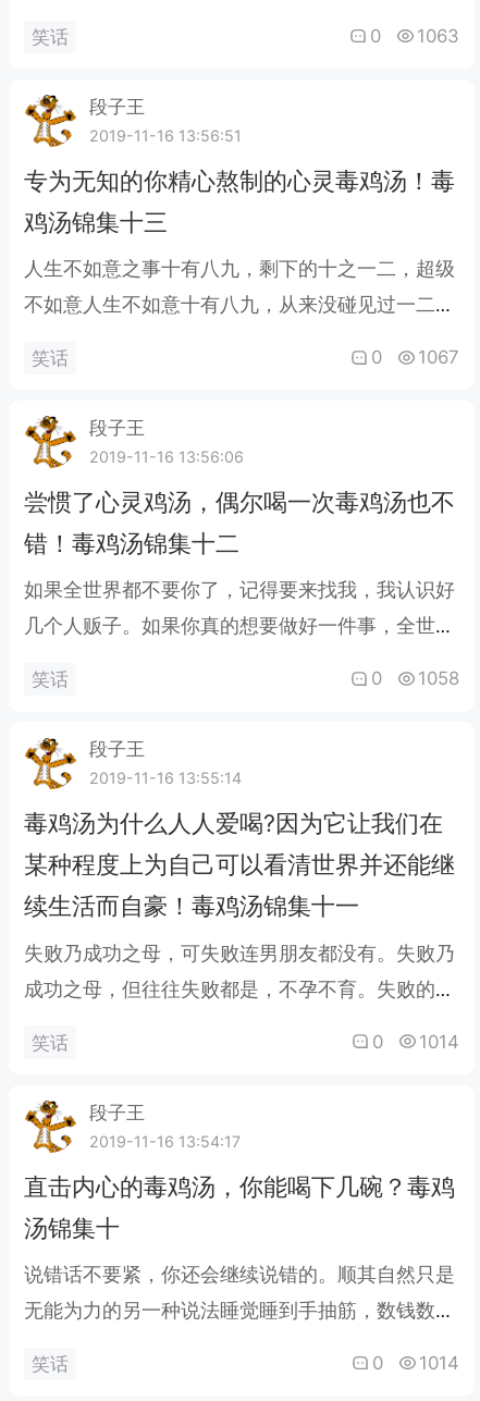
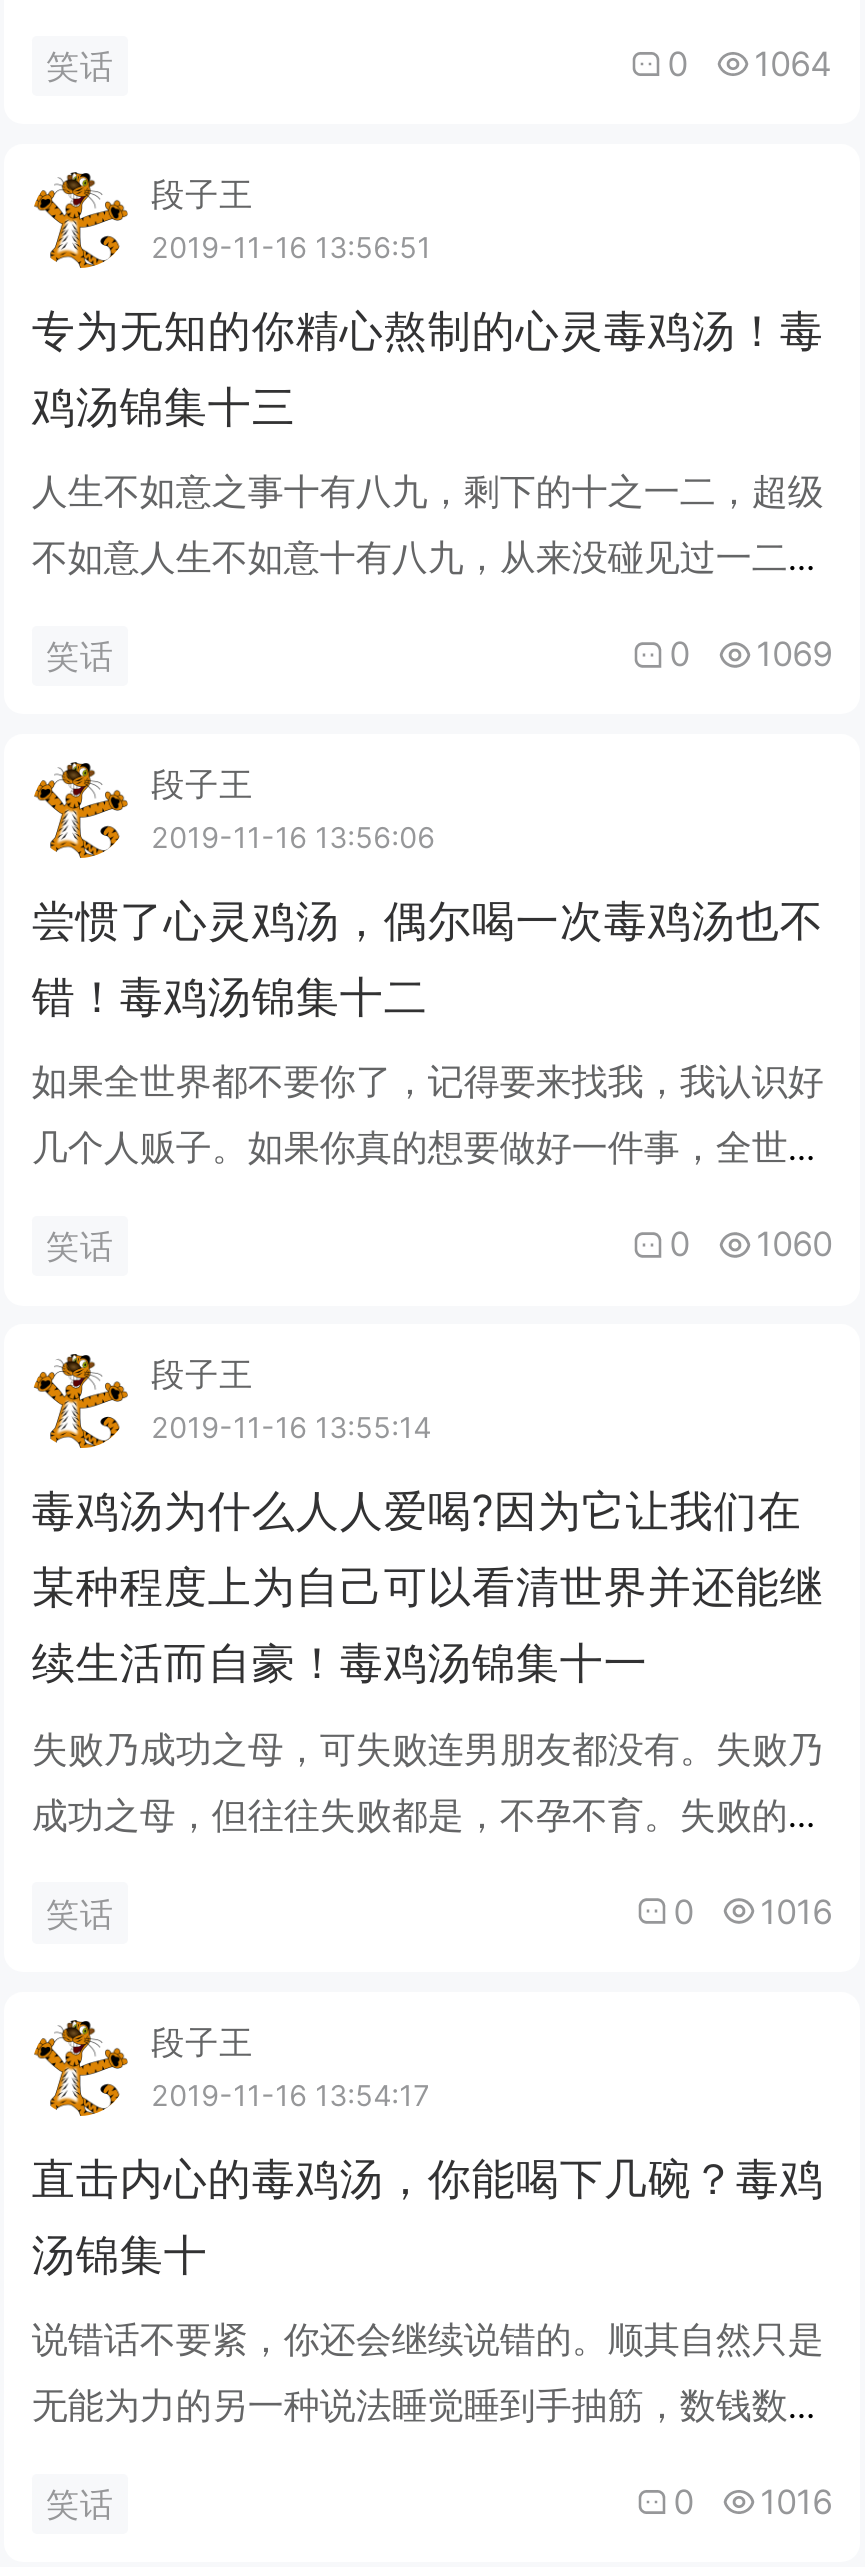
- 0 1063
+ 0 1064

- 0 1067
+ 0 1069

- 0 1058
+ 0 1060

- 0 1014
+ 0 1016

- 0 1014
+ 0 1016
